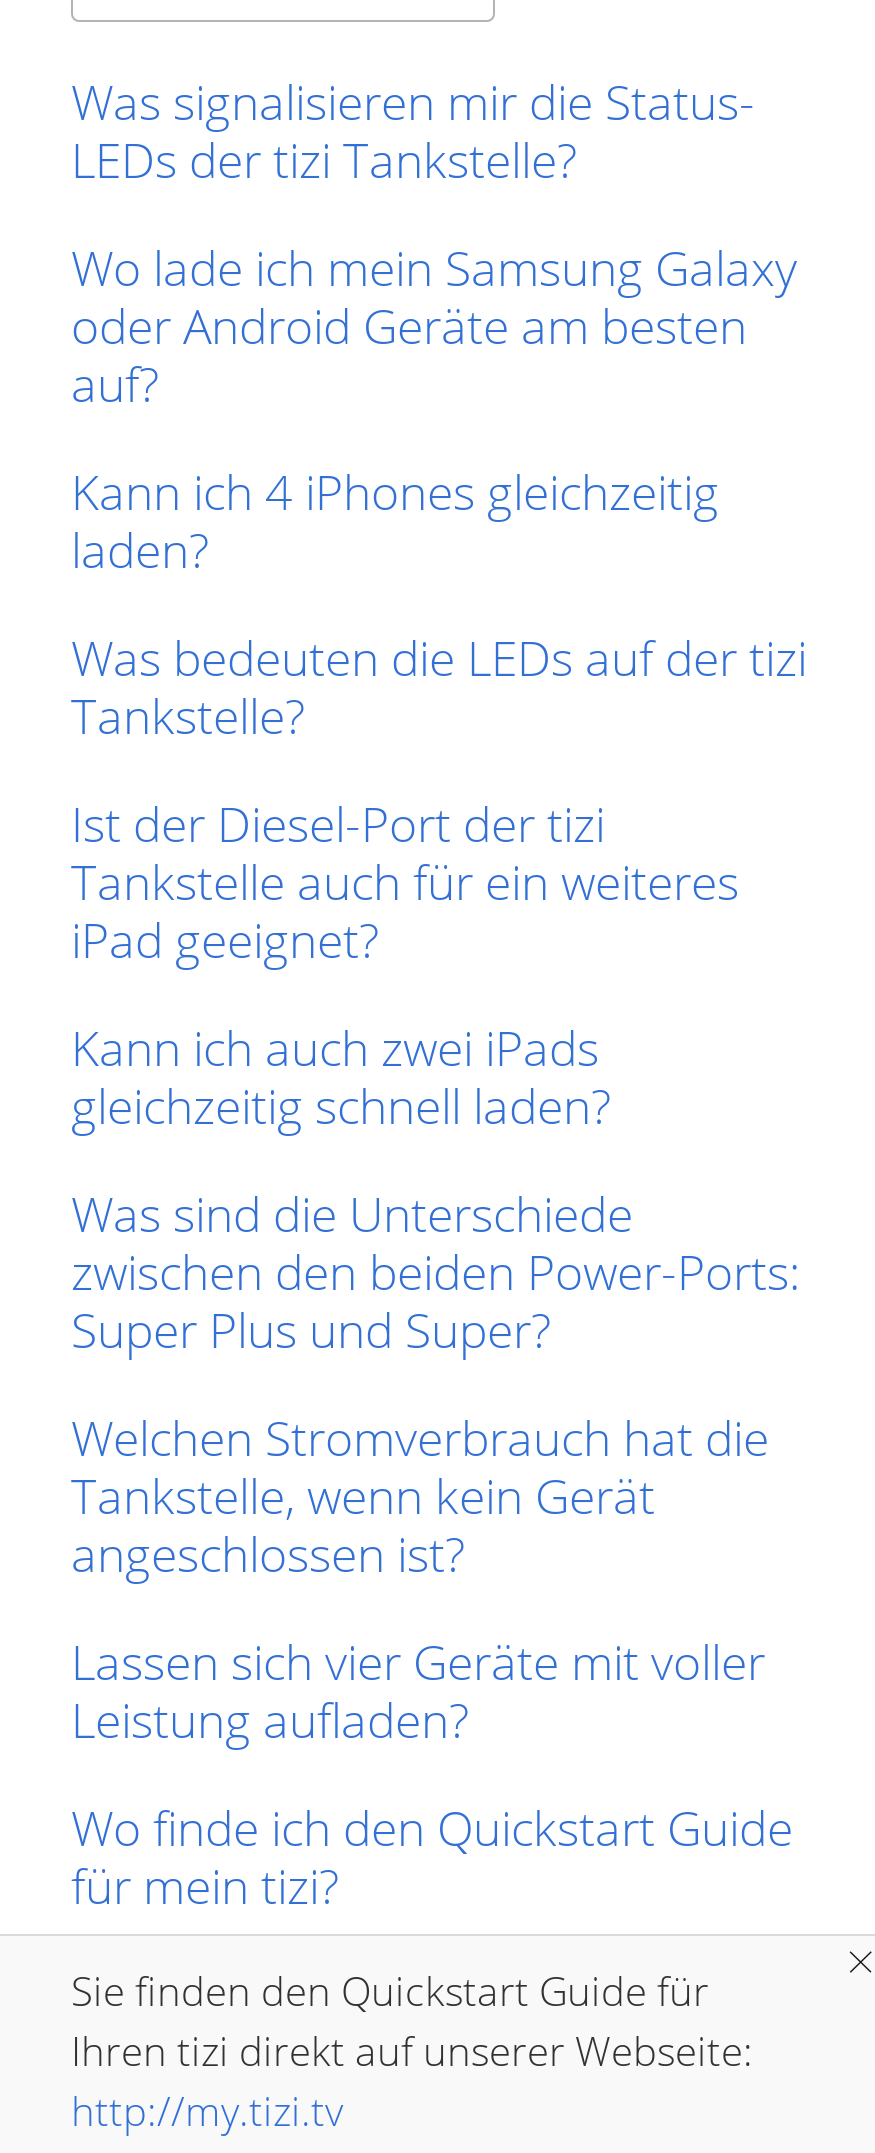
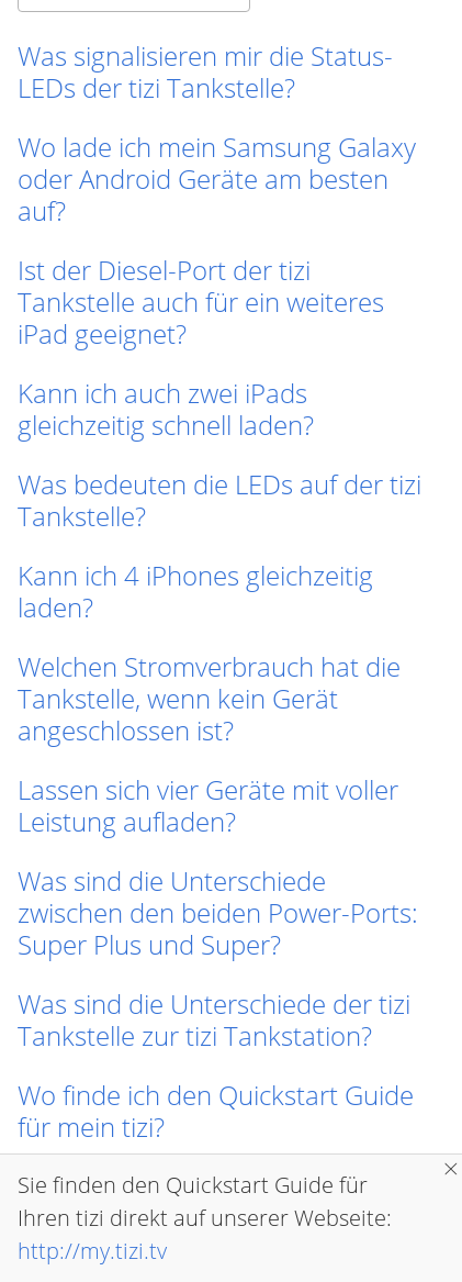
moved down: Was bedeuten die LEDs auf der tizi | Tankstelle? | Kann ich 4 iPhones gleichzeitig | laden?

moved up: Ist der Diesel-Port der tizi | Tankstelle auch für ein weiteres | iPad geeignet? | Kann ich auch zwei iPads | gleichzeitig schnell laden?

moved down: Was sind die Unterschiede | zwischen den beiden Power-Ports: | Super Plus und Super?

moved up: Welchen Stromverbrauch hat die | Tankstelle, wenn kein Gerät | angeschlossen ist? | Lassen sich vier Geräte mit voller | Leistung aufladen?

+ Was sind die Unterschiede der tizi
+ Tankstelle zur tizi Tankstation?
